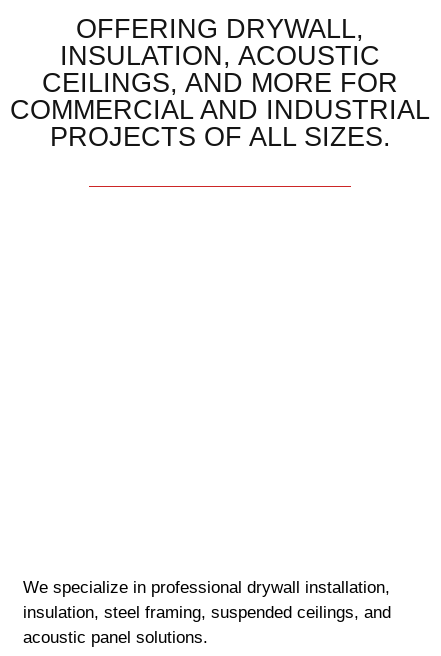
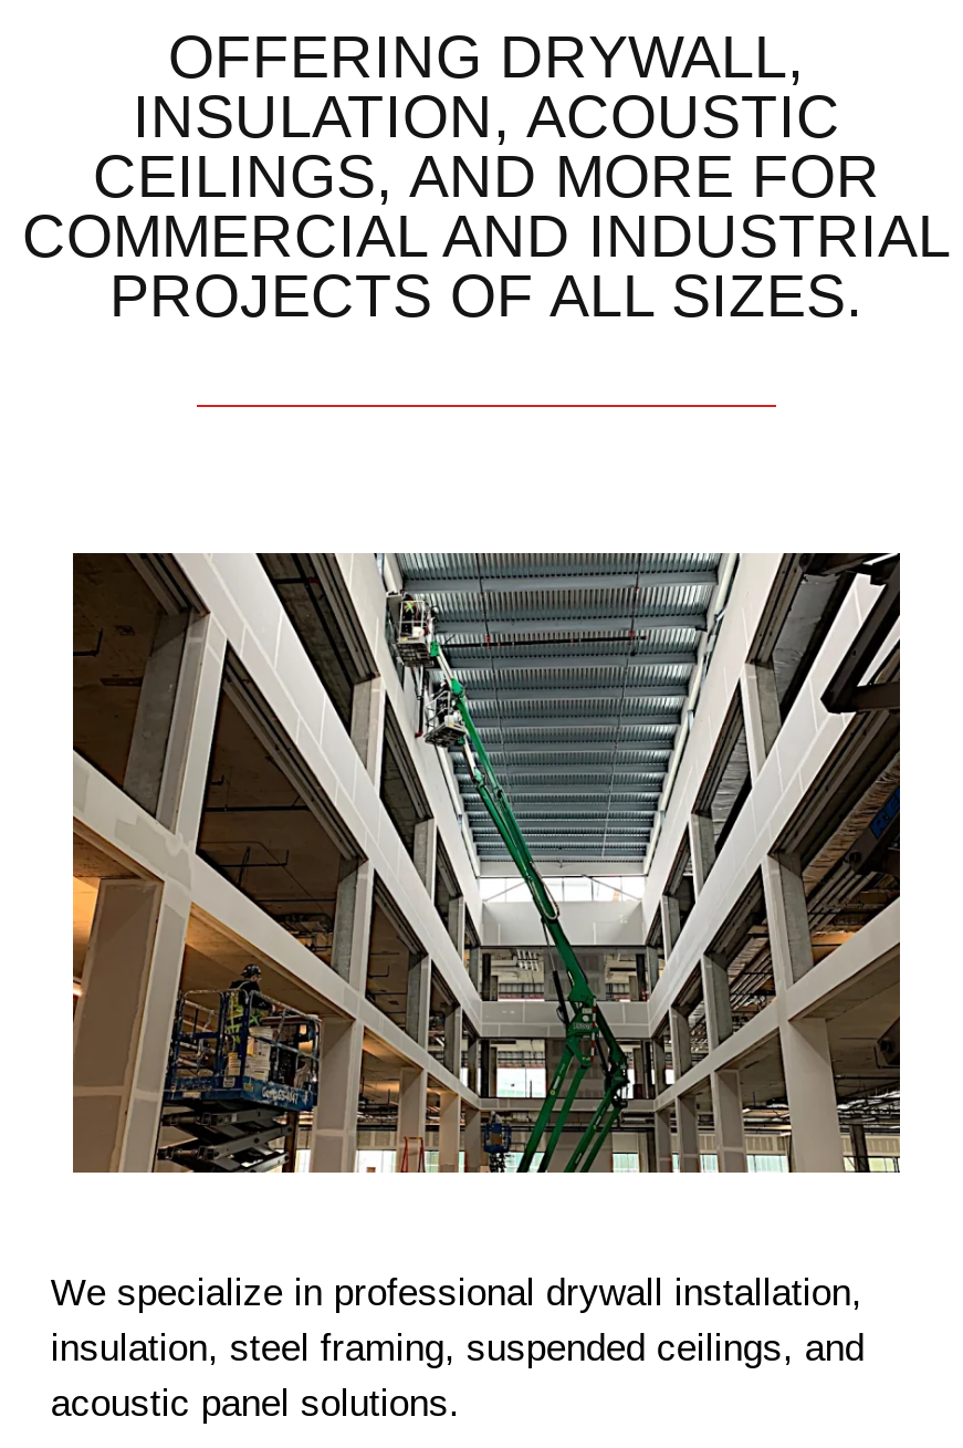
+ [image]
